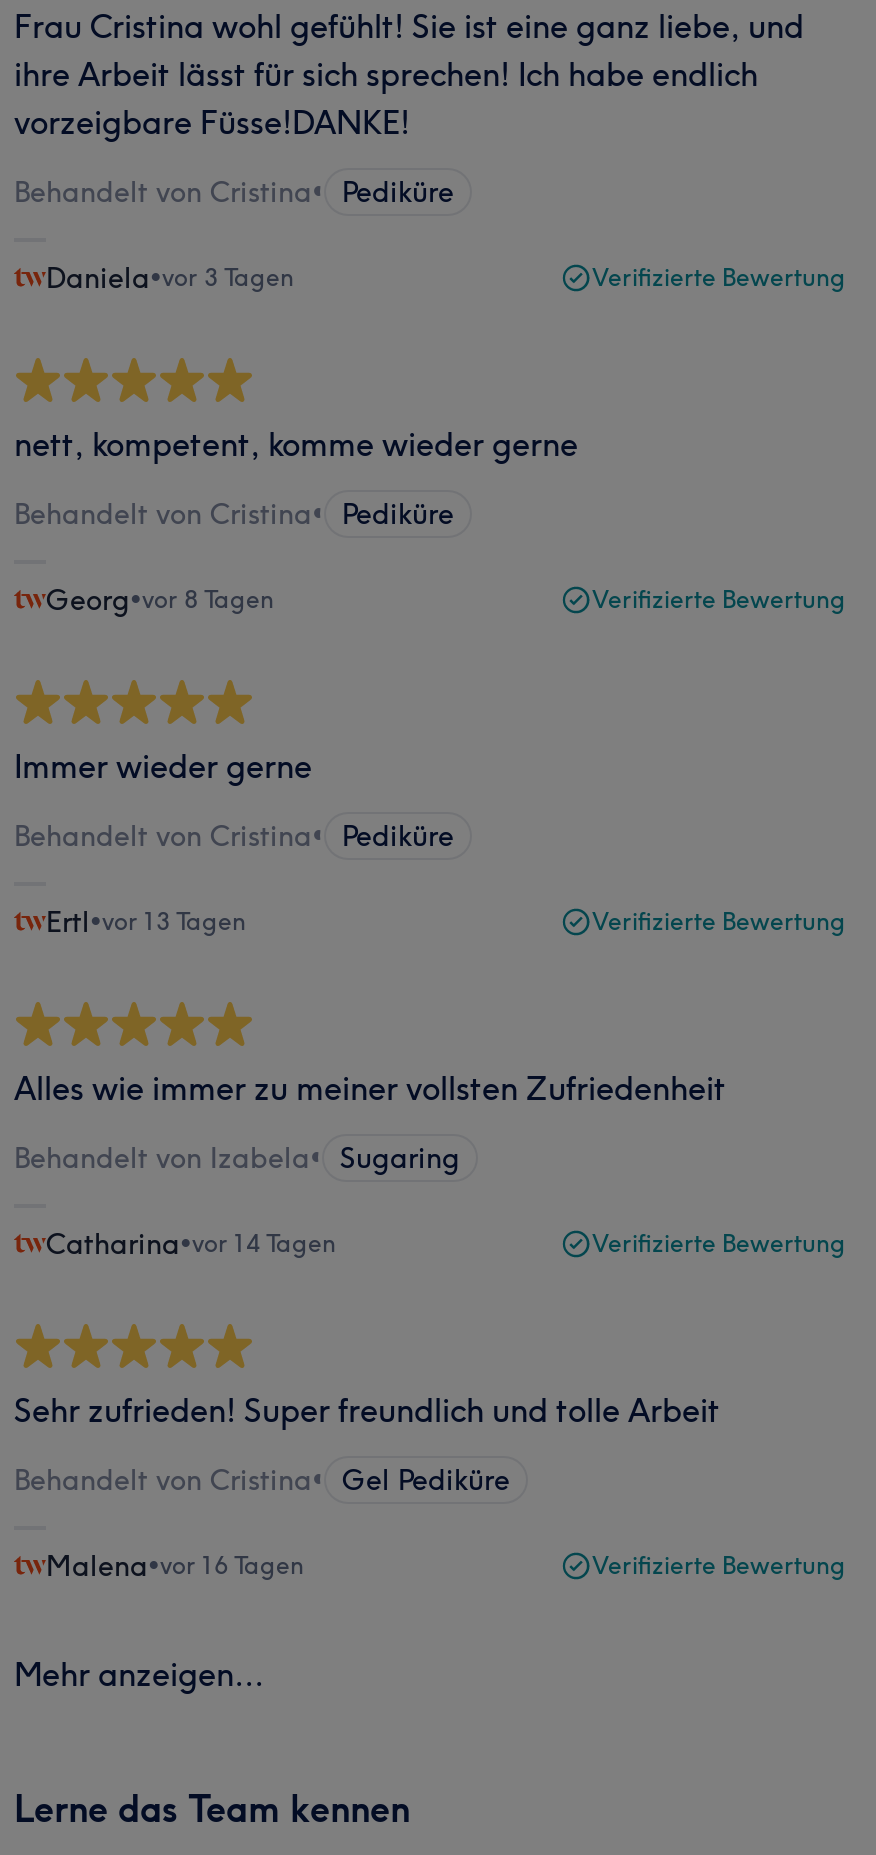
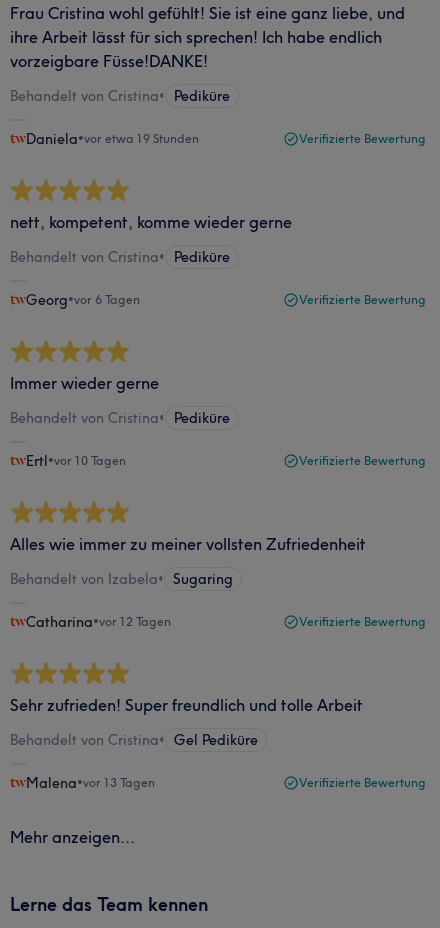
- Daniela•vor 3 Tagen
+ Daniela•vor etwa 19 Stunden

- Georg•vor 8 Tagen
+ Georg•vor 6 Tagen

- Ertl•vor 13 Tagen
+ Ertl•vor 10 Tagen

- Catharina•vor 14 Tagen
+ Catharina•vor 12 Tagen

- Malena•vor 16 Tagen
+ Malena•vor 13 Tagen
